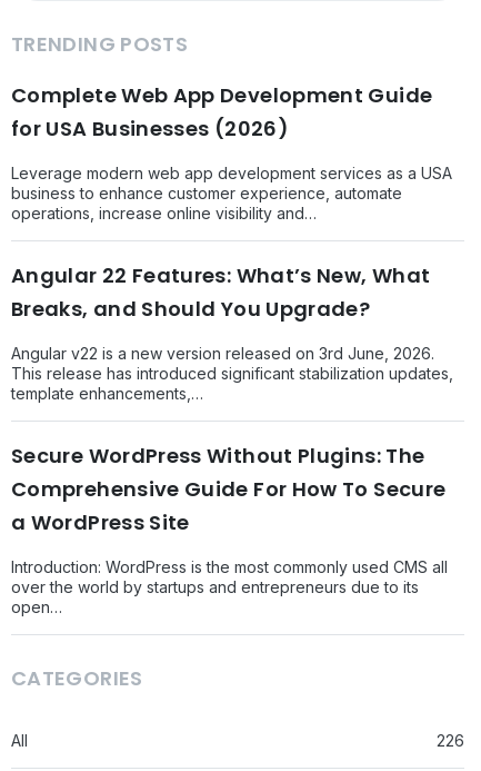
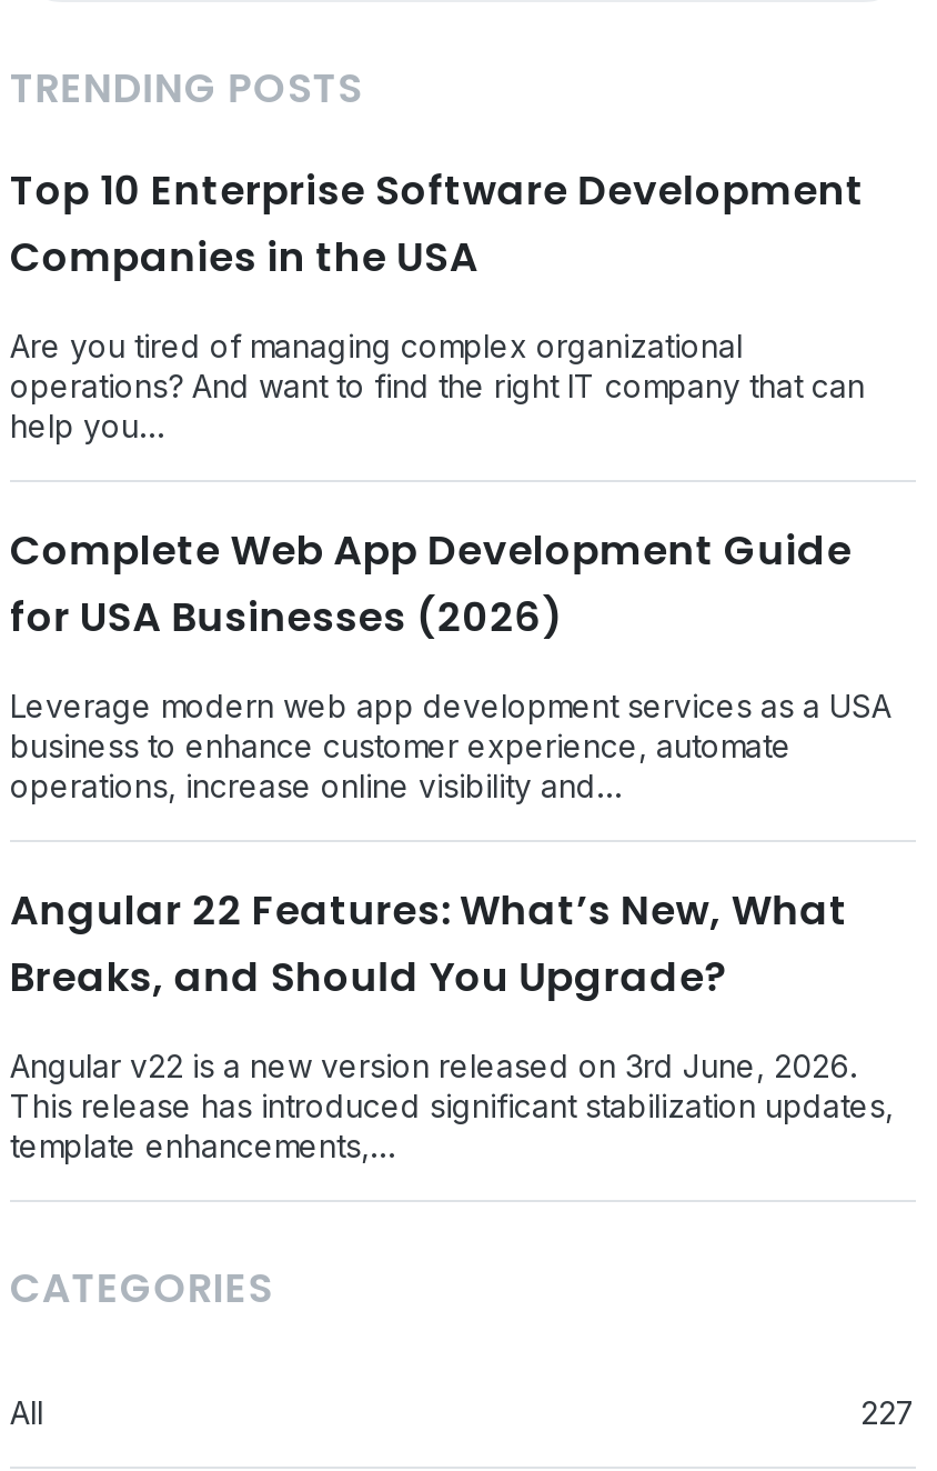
+ Top 10 Enterprise Software Development
+ Companies in the USA
+ Are you tired of managing complex organizational
+ operations? And want to find the right IT company that can
+ help you…

moved down: Complete Web App Development Guide | for USA Businesses (2026) | Leverage modern web app development services as a USA | ... | This release has introduced significant stabilization updates, | template enhancements,…

- Secure WordPress Without Plugins: The
- Comprehensive Guide For How To Secure
- a WordPress Site
- Introduction: WordPress is the most commonly used CMS all
- over the world by startups and entrepreneurs due to its
- open…

- 226
+ 227
